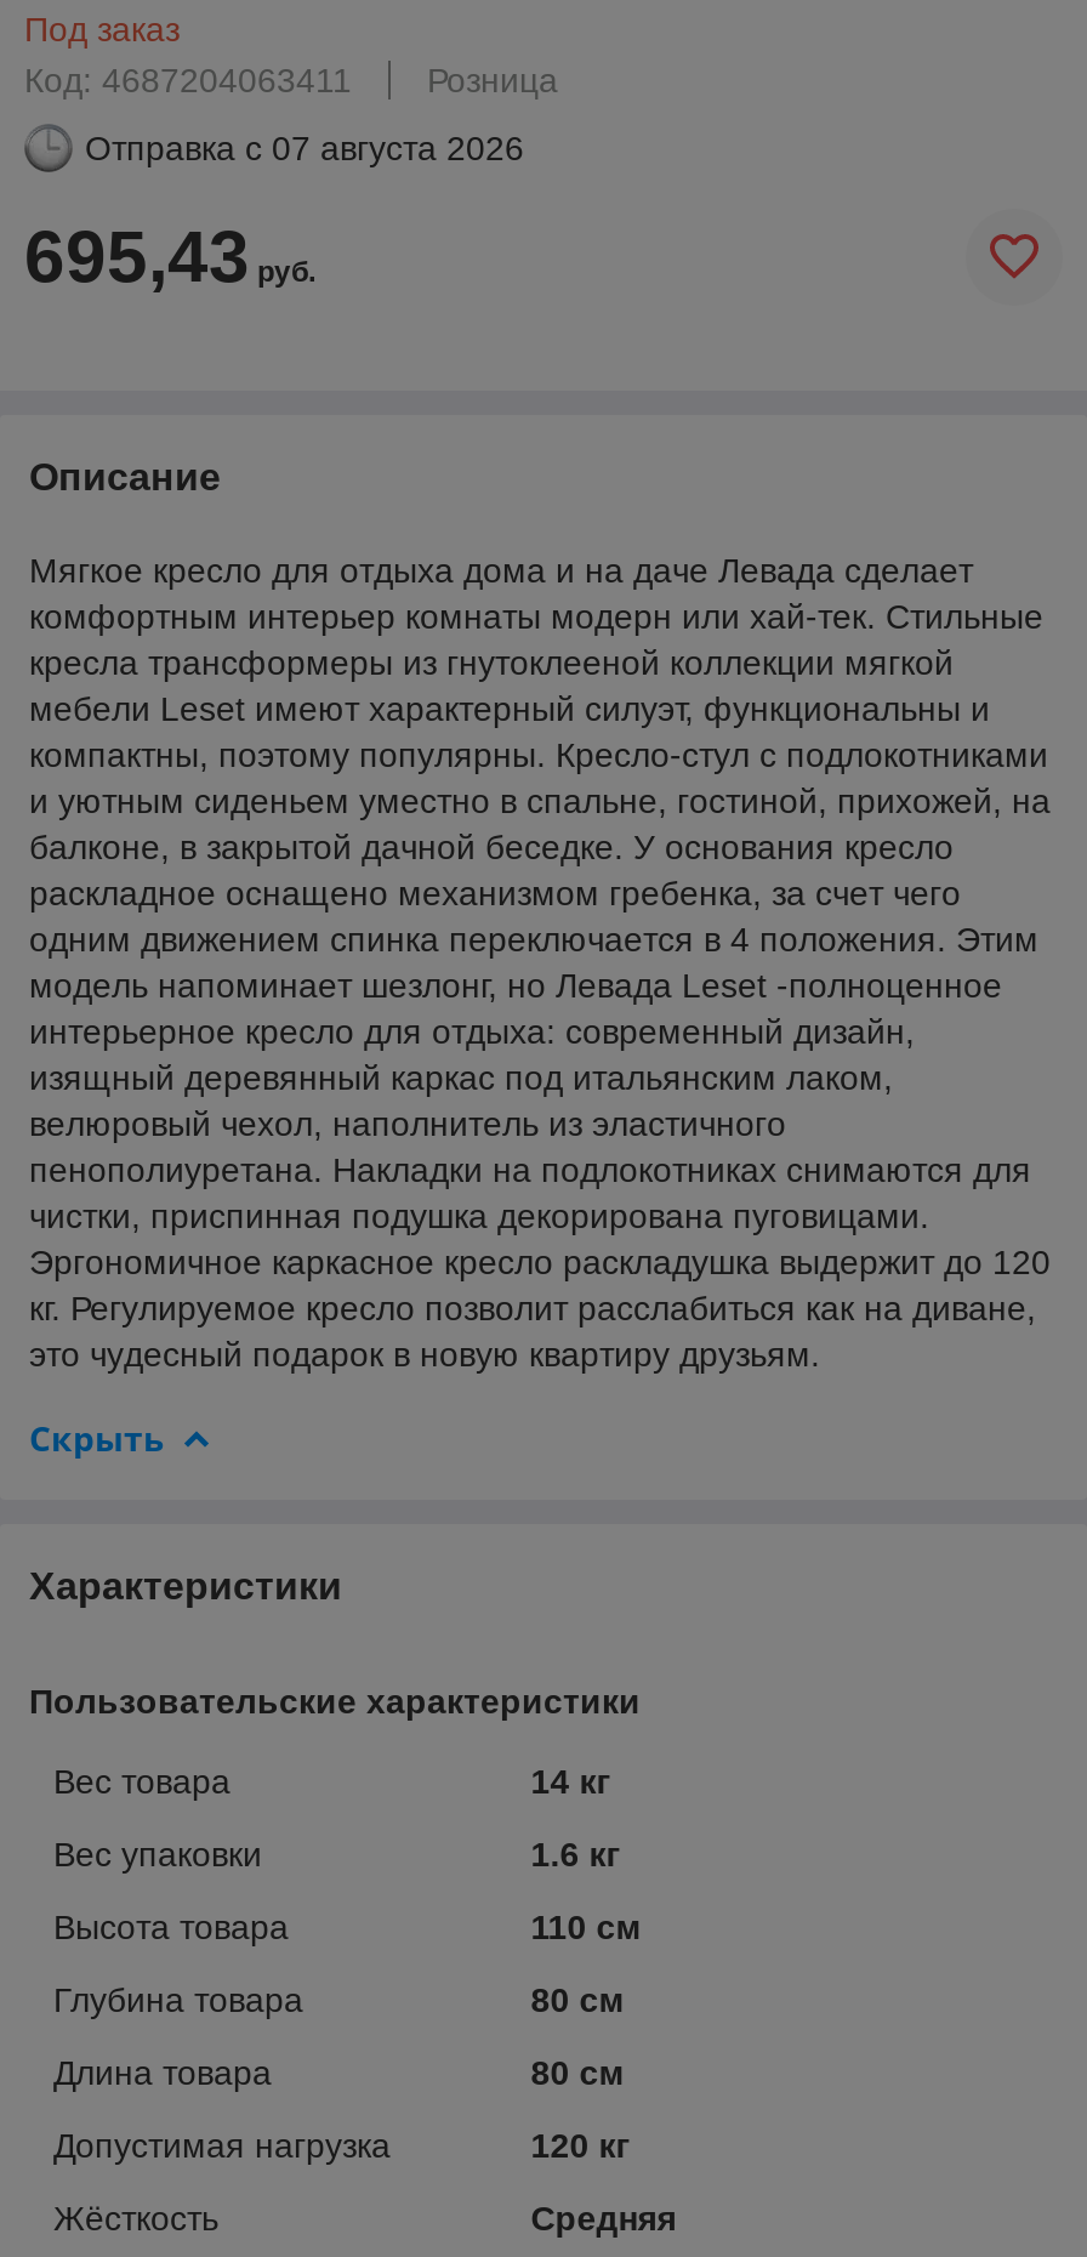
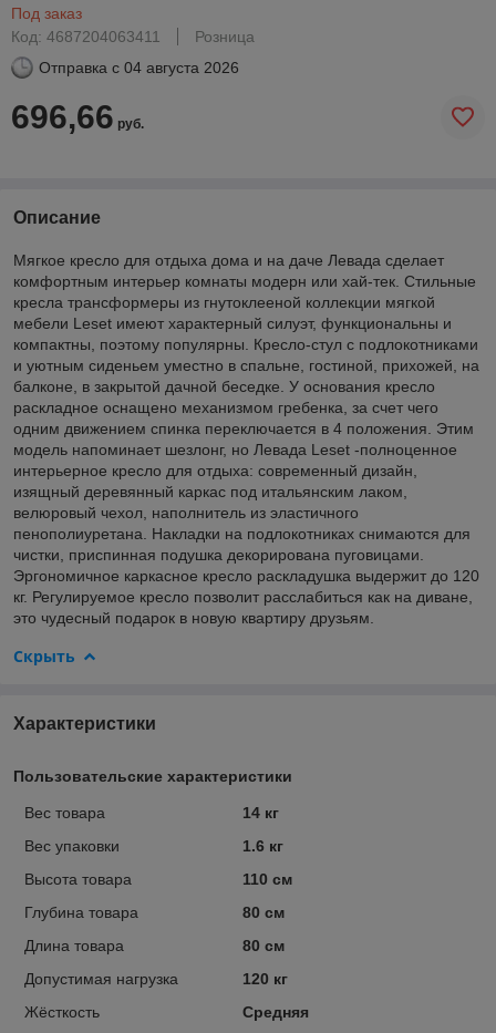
- Отправка с 07 августа 2026
+ Отправка с 04 августа 2026

- 695,43руб.
+ 696,66руб.
